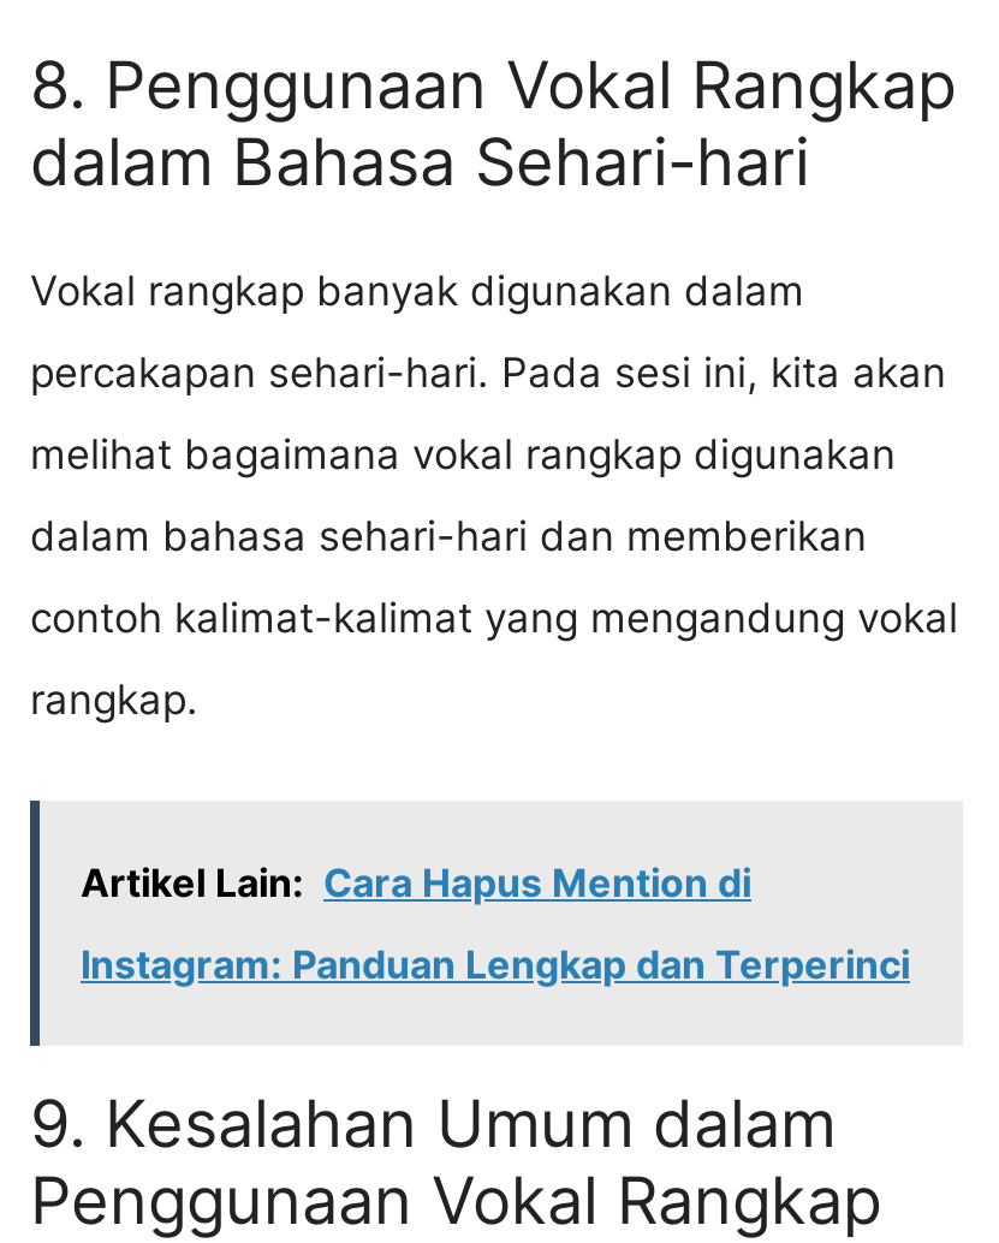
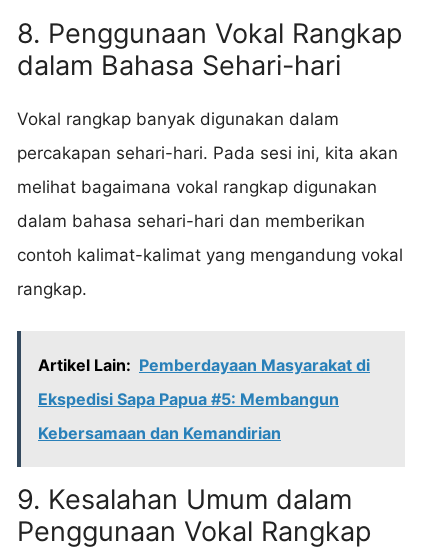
- Artikel Lain: Cara Hapus Mention di
- Instagram: Panduan Lengkap dan Terperinci
+ Artikel Lain: Pemberdayaan Masyarakat di
+ Ekspedisi Sapa Papua #5: Membangun
+ Kebersamaan dan Kemandirian
